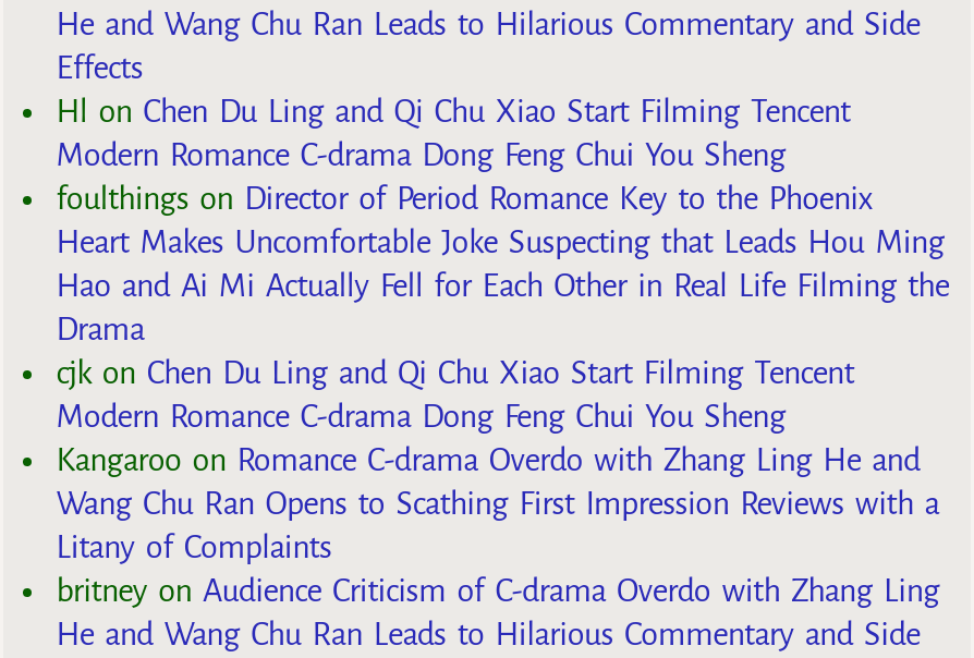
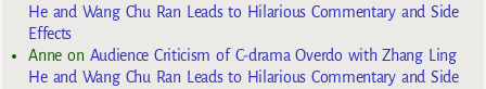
- Hl on Chen Du Ling and Qi Chu Xiao Start Filming Tencent
- Modern Romance C-drama Dong Feng Chui You Sheng
- foulthings on Director of Period Romance Key to the Phoenix
- Heart Makes Uncomfortable Joke Suspecting that Leads Hou Ming
- Hao and Ai Mi Actually Fell for Each Other in Real Life Filming the
- Drama
- cjk on Chen Du Ling and Qi Chu Xiao Start Filming Tencent
- Modern Romance C-drama Dong Feng Chui You Sheng
- Kangaroo on Romance C-drama Overdo with Zhang Ling He and
- Wang Chu Ran Opens to Scathing First Impression Reviews with a
- Litany of Complaints
- britney on Audience Criticism of C-drama Overdo with Zhang Ling
+ Anne on Audience Criticism of C-drama Overdo with Zhang Ling
